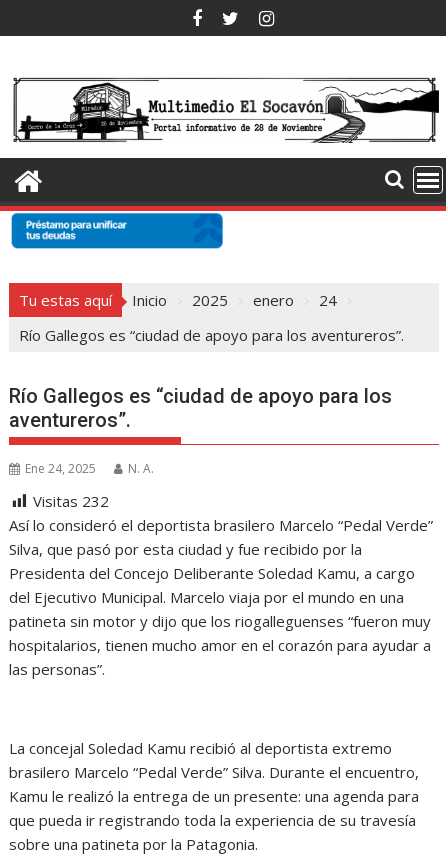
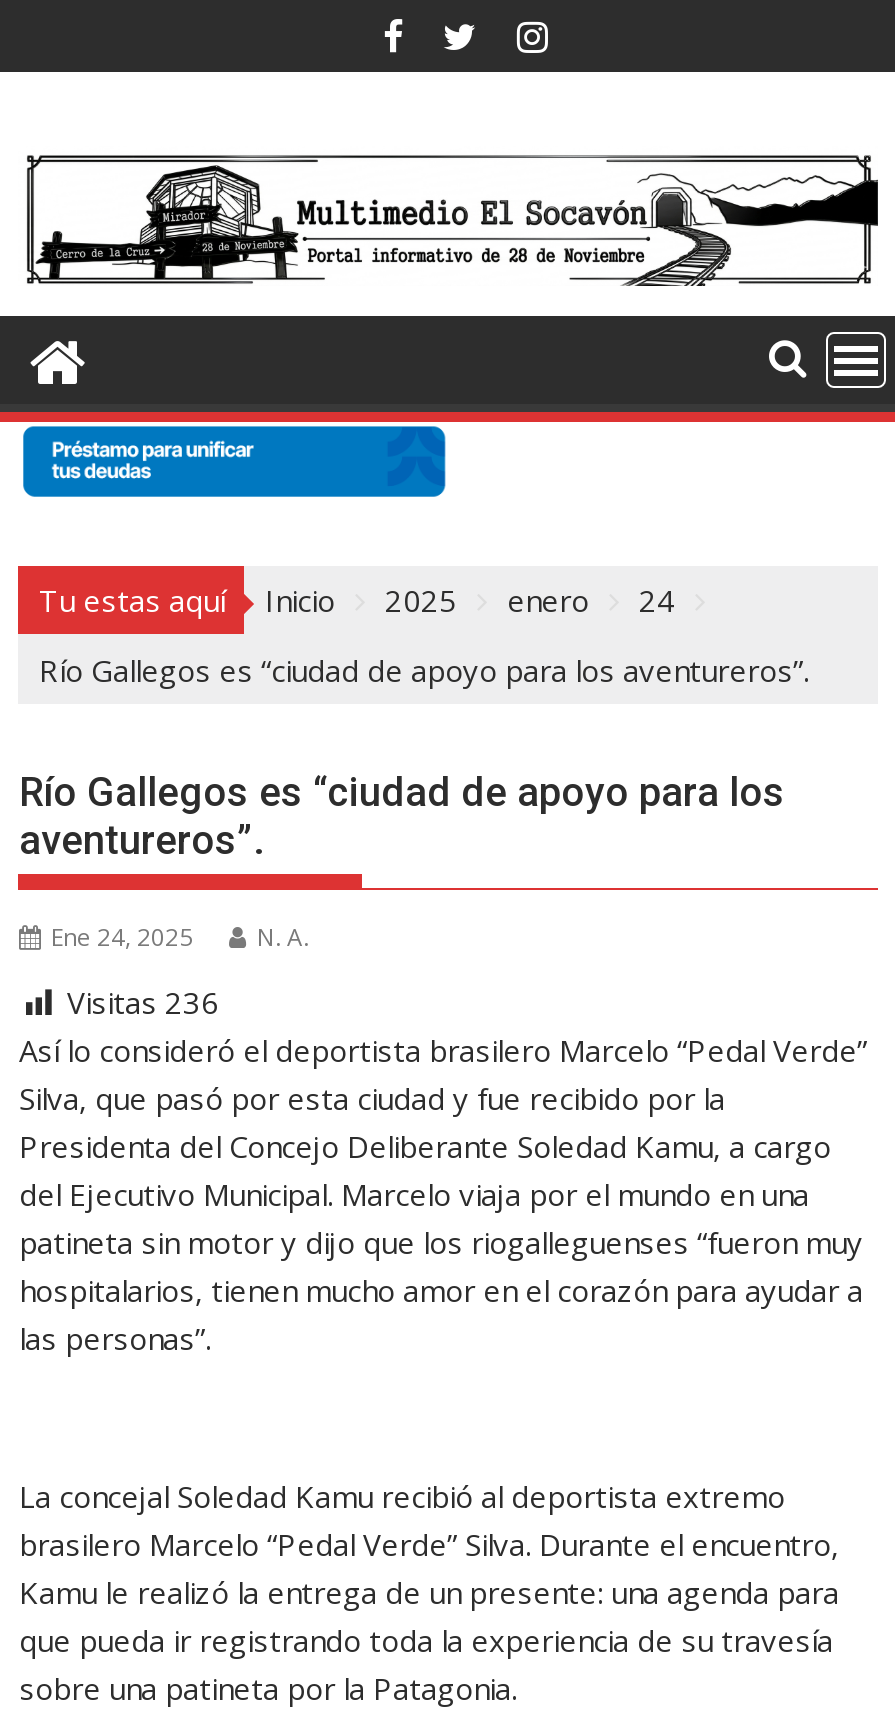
- Visitas 232
+ Visitas 236
